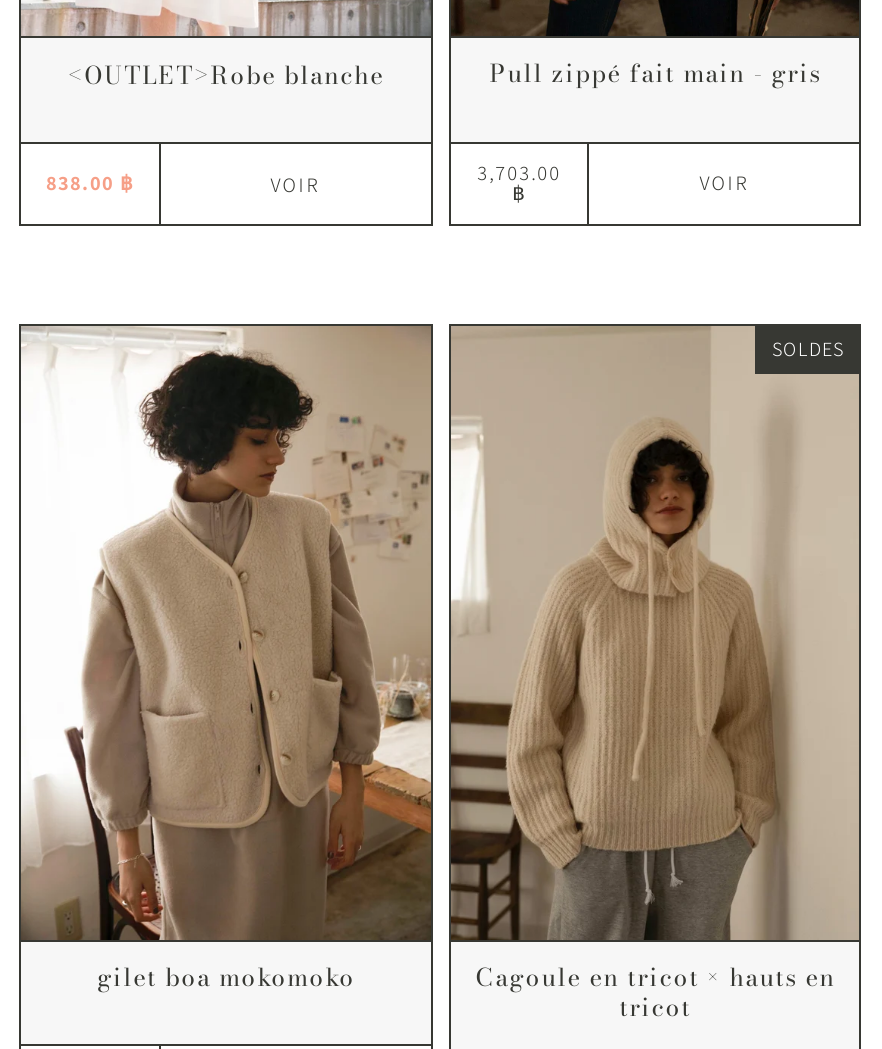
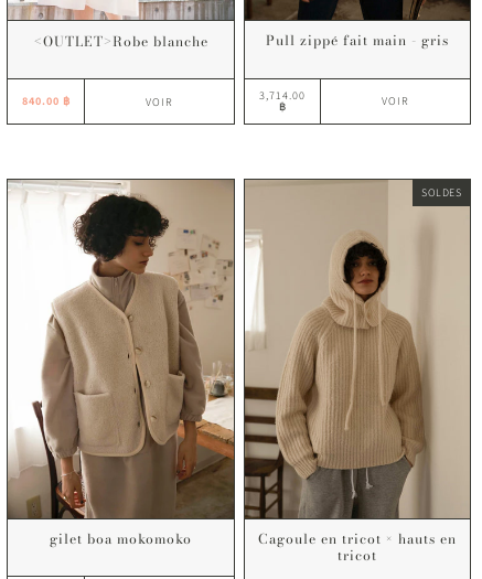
- 838.00 ฿
+ 840.00 ฿

- 3,703.00
+ 3,714.00
